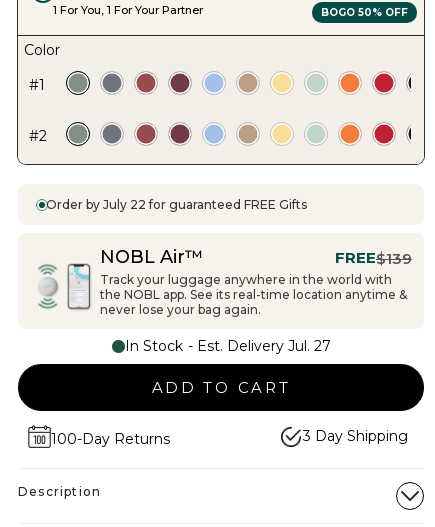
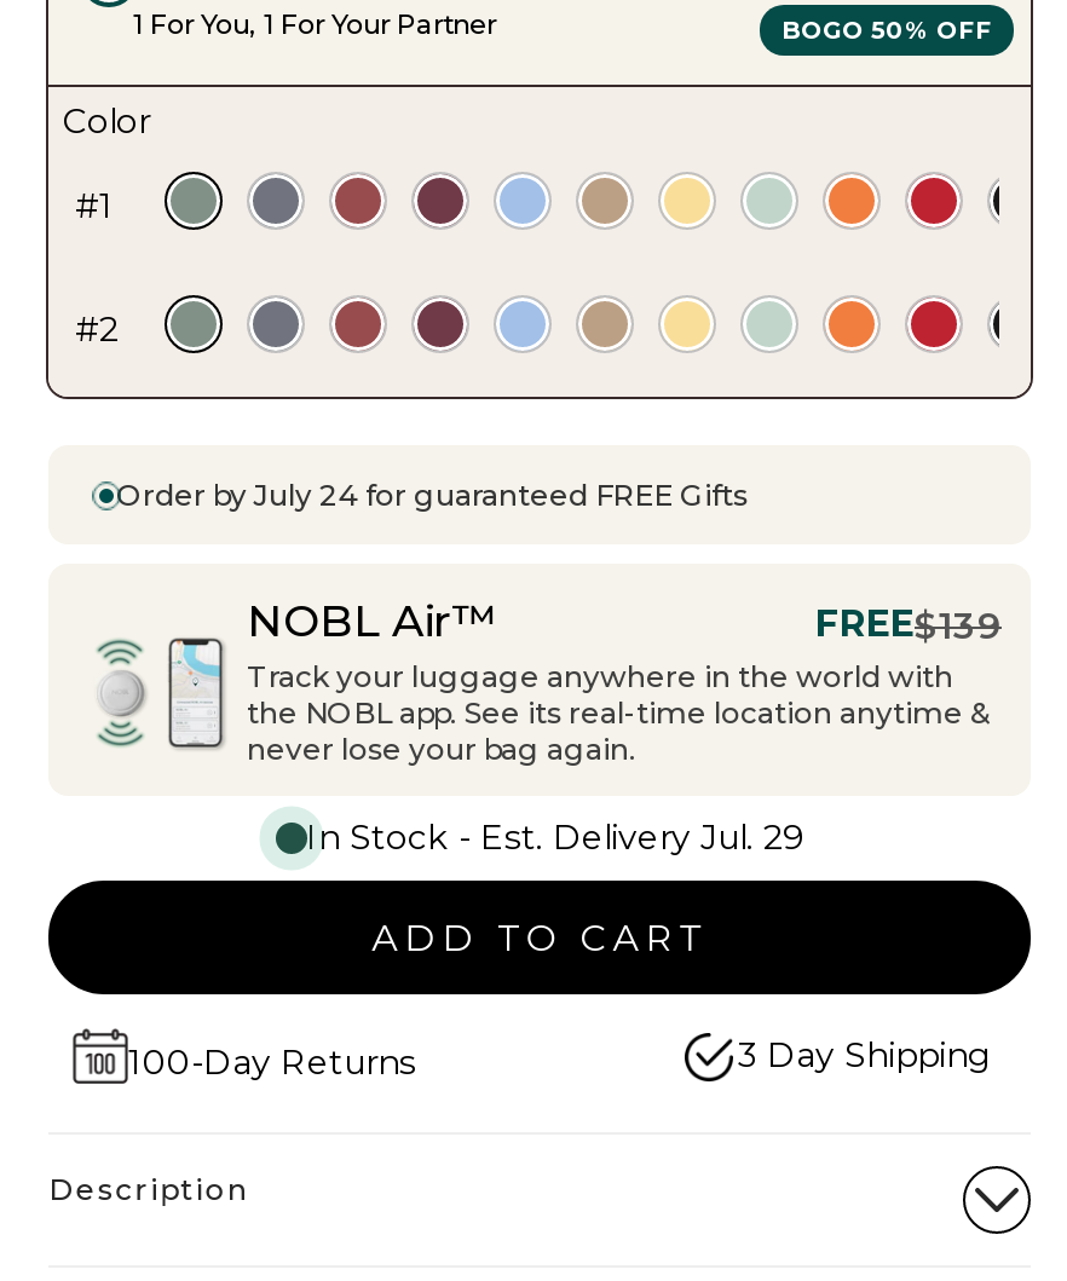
- Order by July 22 for guaranteed FREE Gifts
+ Order by July 24 for guaranteed FREE Gifts

- In Stock - Est. Delivery Jul. 27
+ In Stock - Est. Delivery Jul. 29
